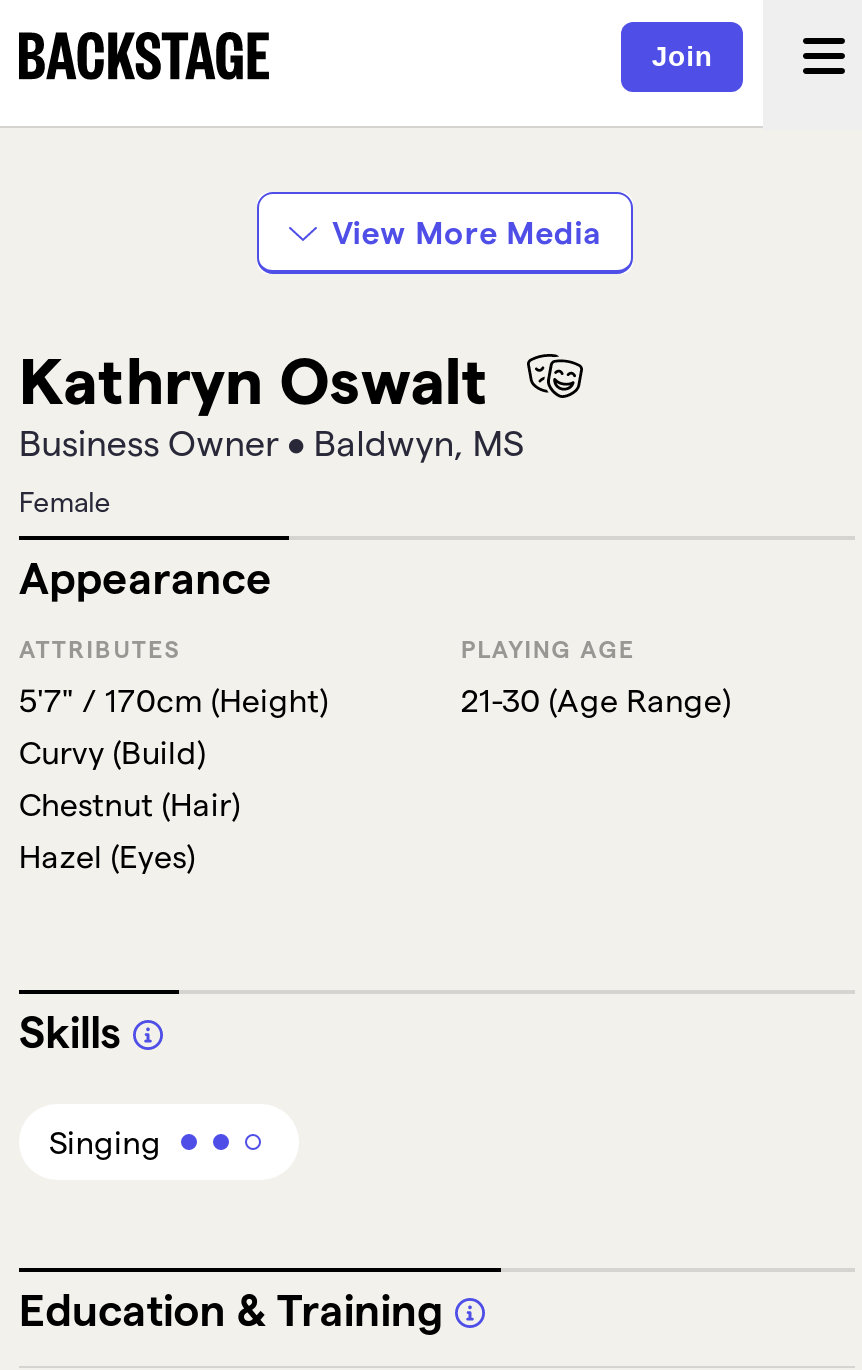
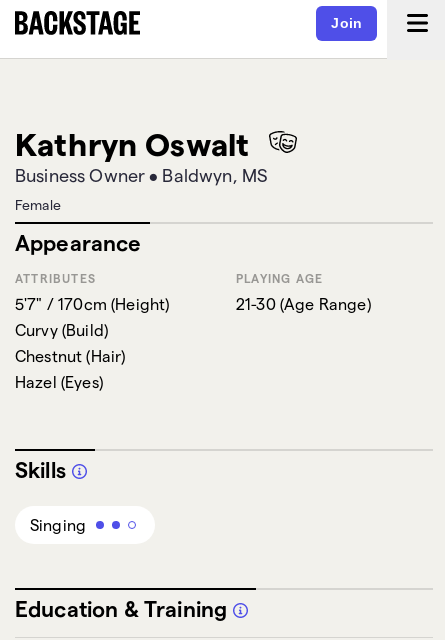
- View More Media
